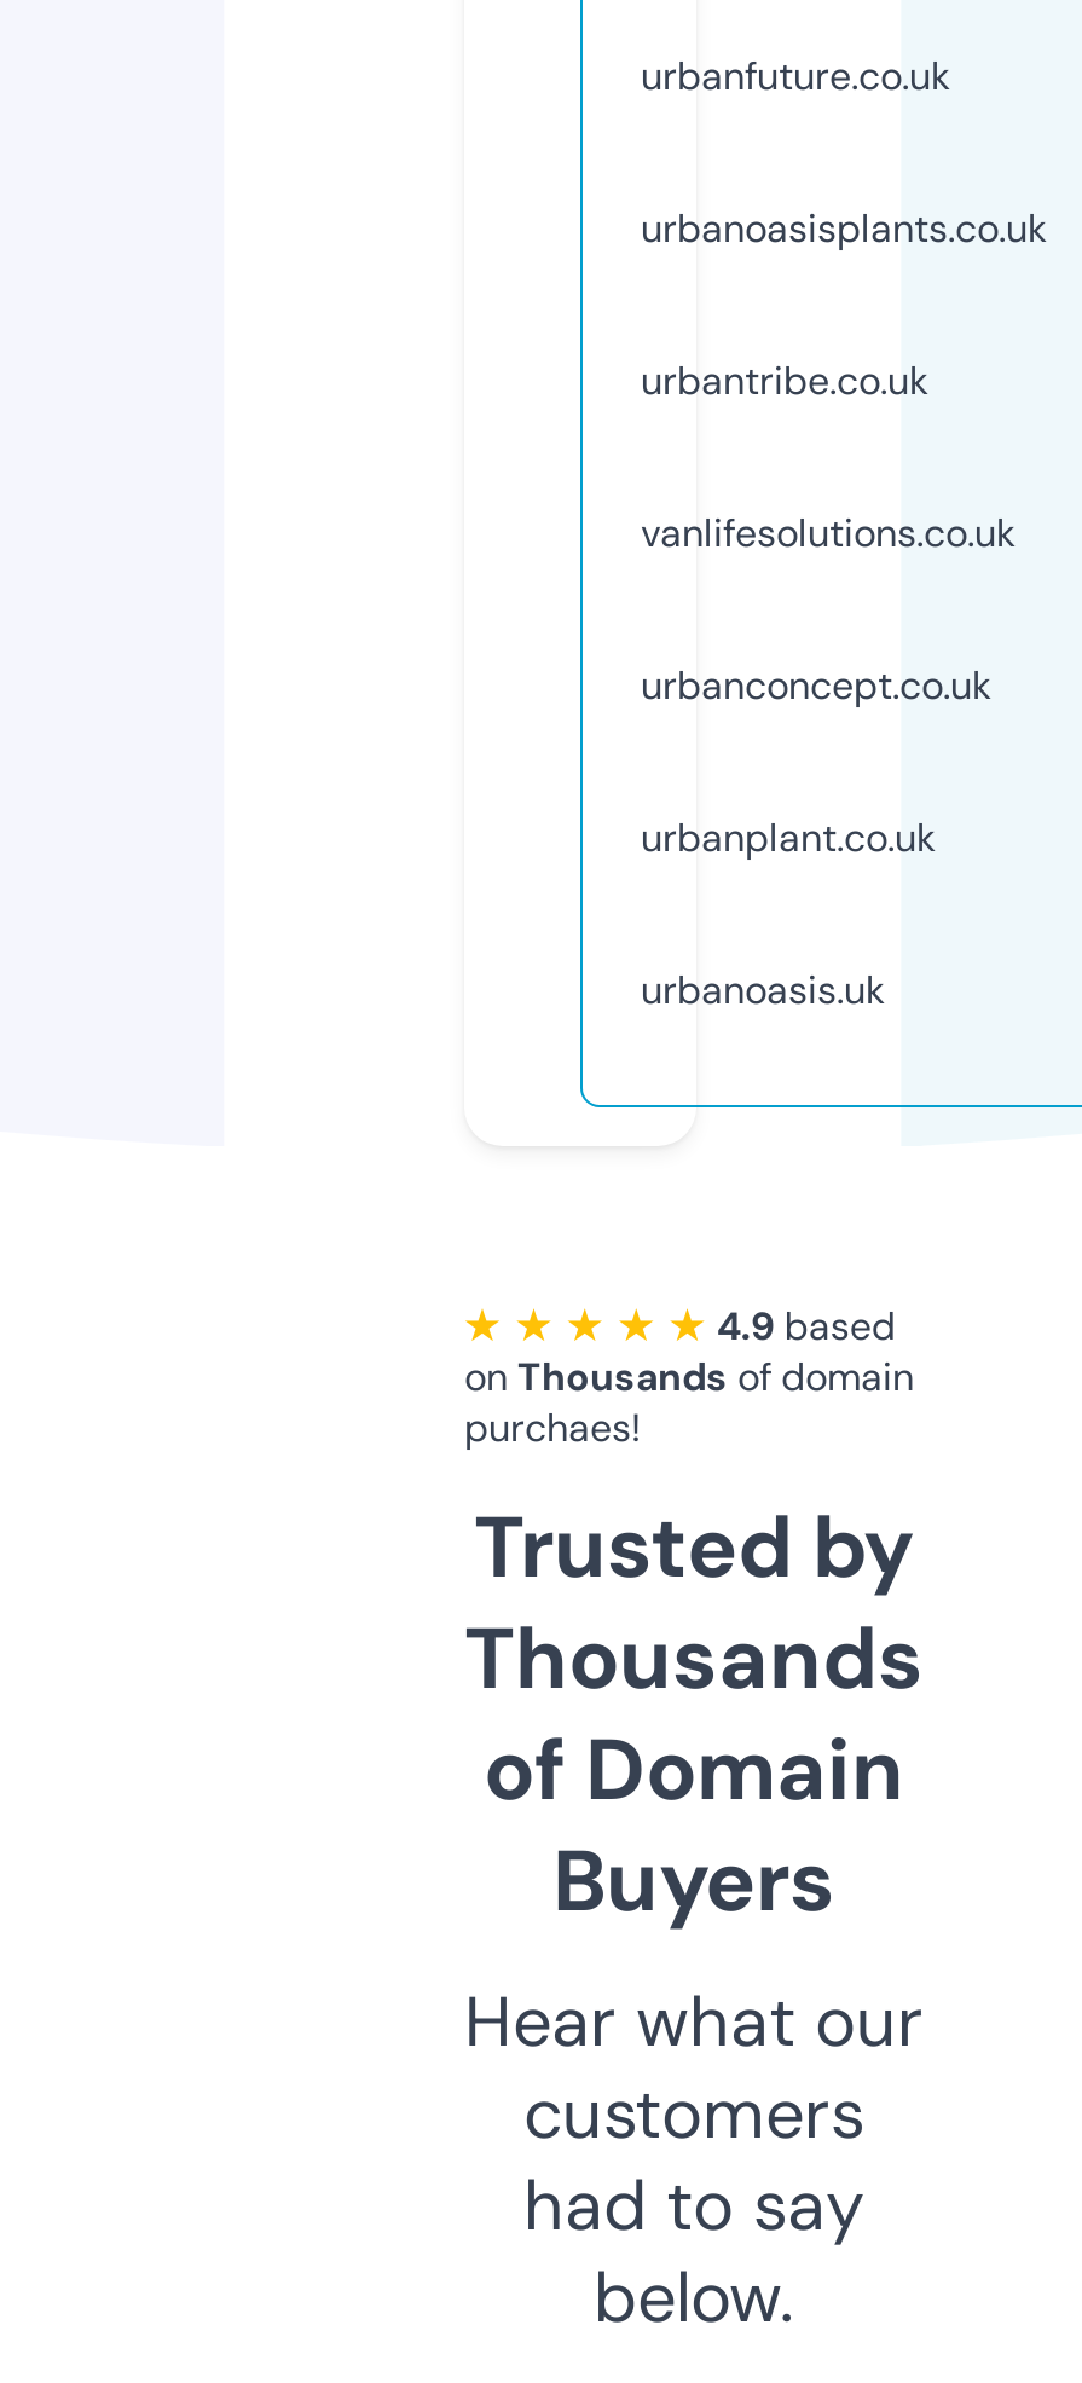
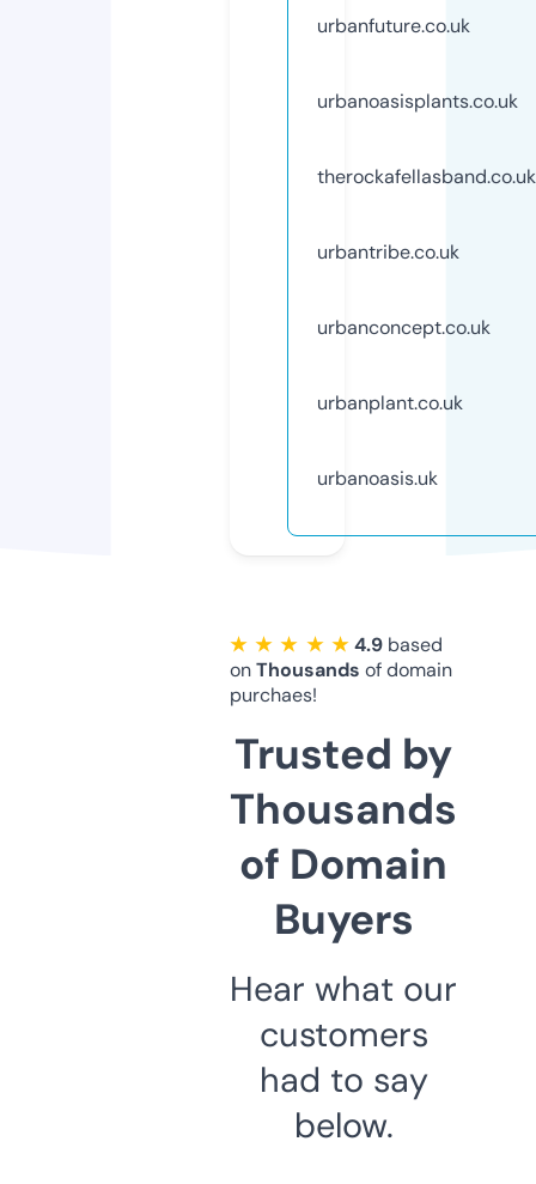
+ therockafellasband.co.uk

moved down: urbantribe.co.uk

- vanlifesolutions.co.uk
